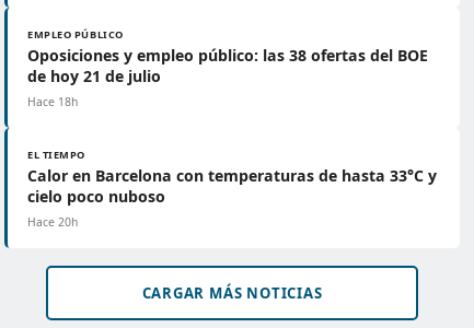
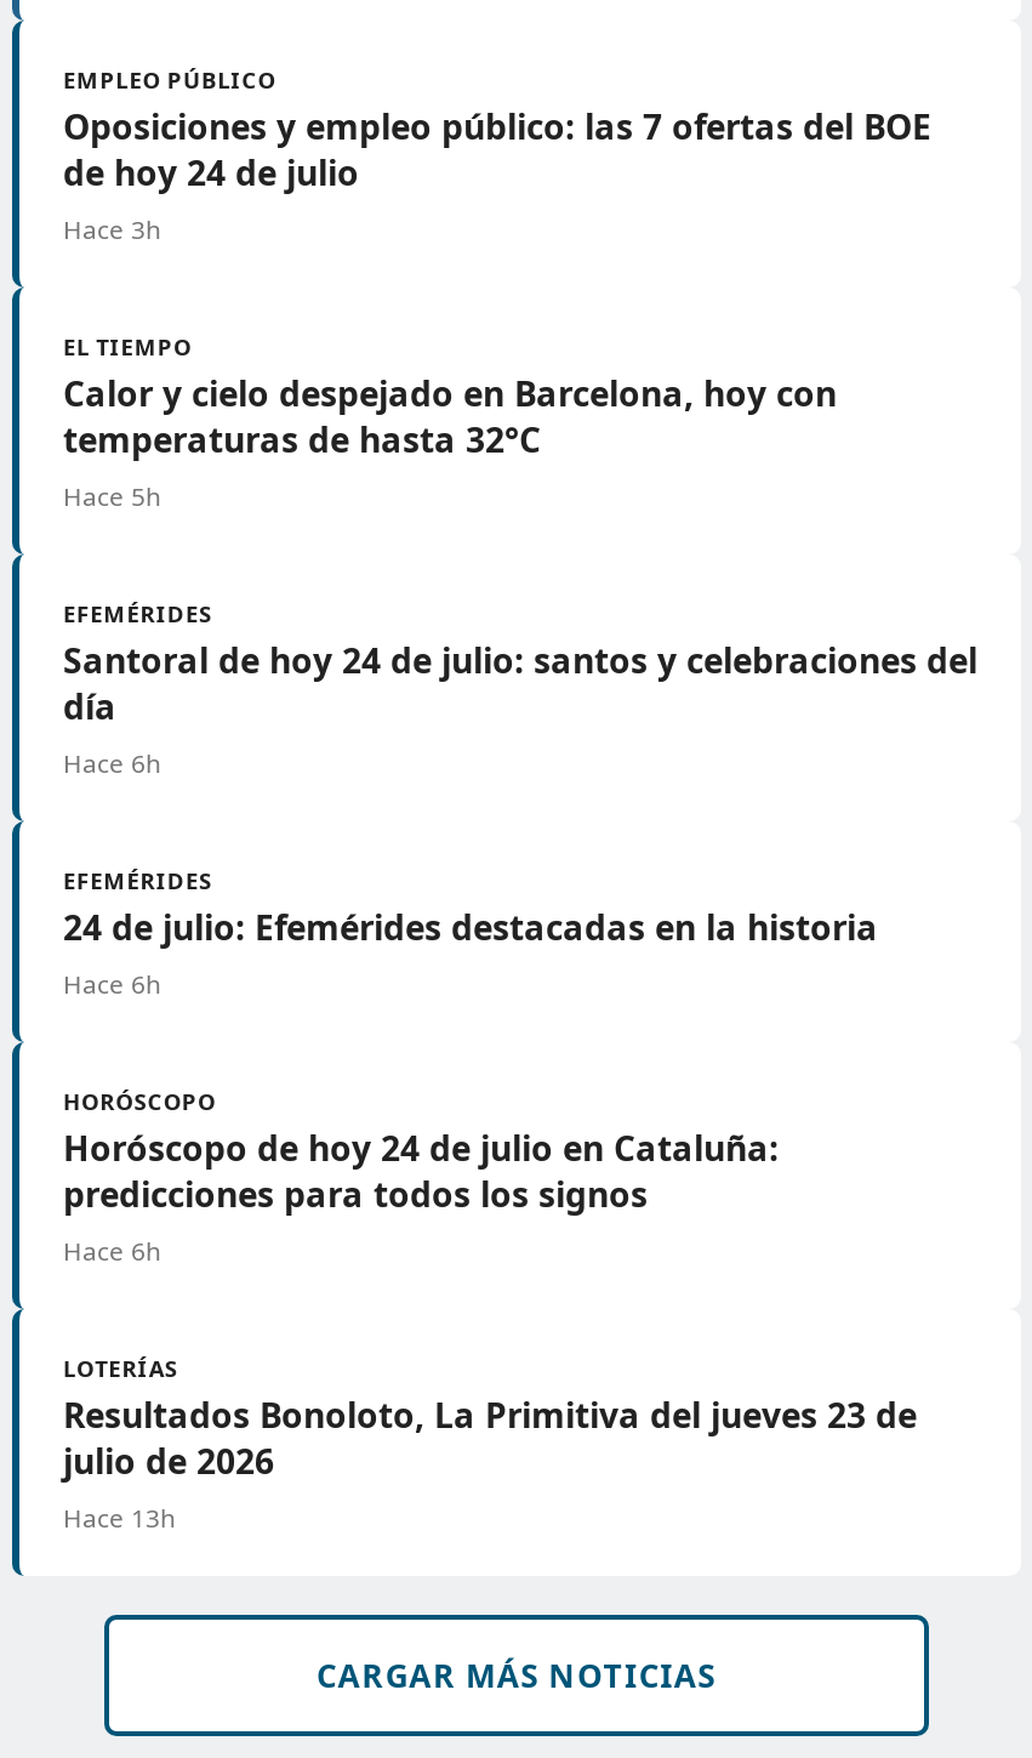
- Oposiciones y empleo público: las 38 ofertas del BOE
+ Oposiciones y empleo público: las 7 ofertas del BOE

- de hoy 21 de julio
+ de hoy 24 de julio

- Hace 18h
+ Hace 3h

- Calor en Barcelona con temperaturas de hasta 33°C y
- cielo poco nuboso
- Hace 20h
+ Calor y cielo despejado en Barcelona, hoy con
+ temperaturas de hasta 32°C
+ Hace 5h
+ EFEMÉRIDES
+ Santoral de hoy 24 de julio: santos y celebraciones del
+ día
+ Hace 6h
+ EFEMÉRIDES
+ 24 de julio: Efemérides destacadas en la historia
+ Hace 6h
+ HORÓSCOPO
+ Horóscopo de hoy 24 de julio en Cataluña:
+ predicciones para todos los signos
+ Hace 6h
+ LOTERÍAS
+ Resultados Bonoloto, La Primitiva del jueves 23 de
+ julio de 2026
+ Hace 13h
